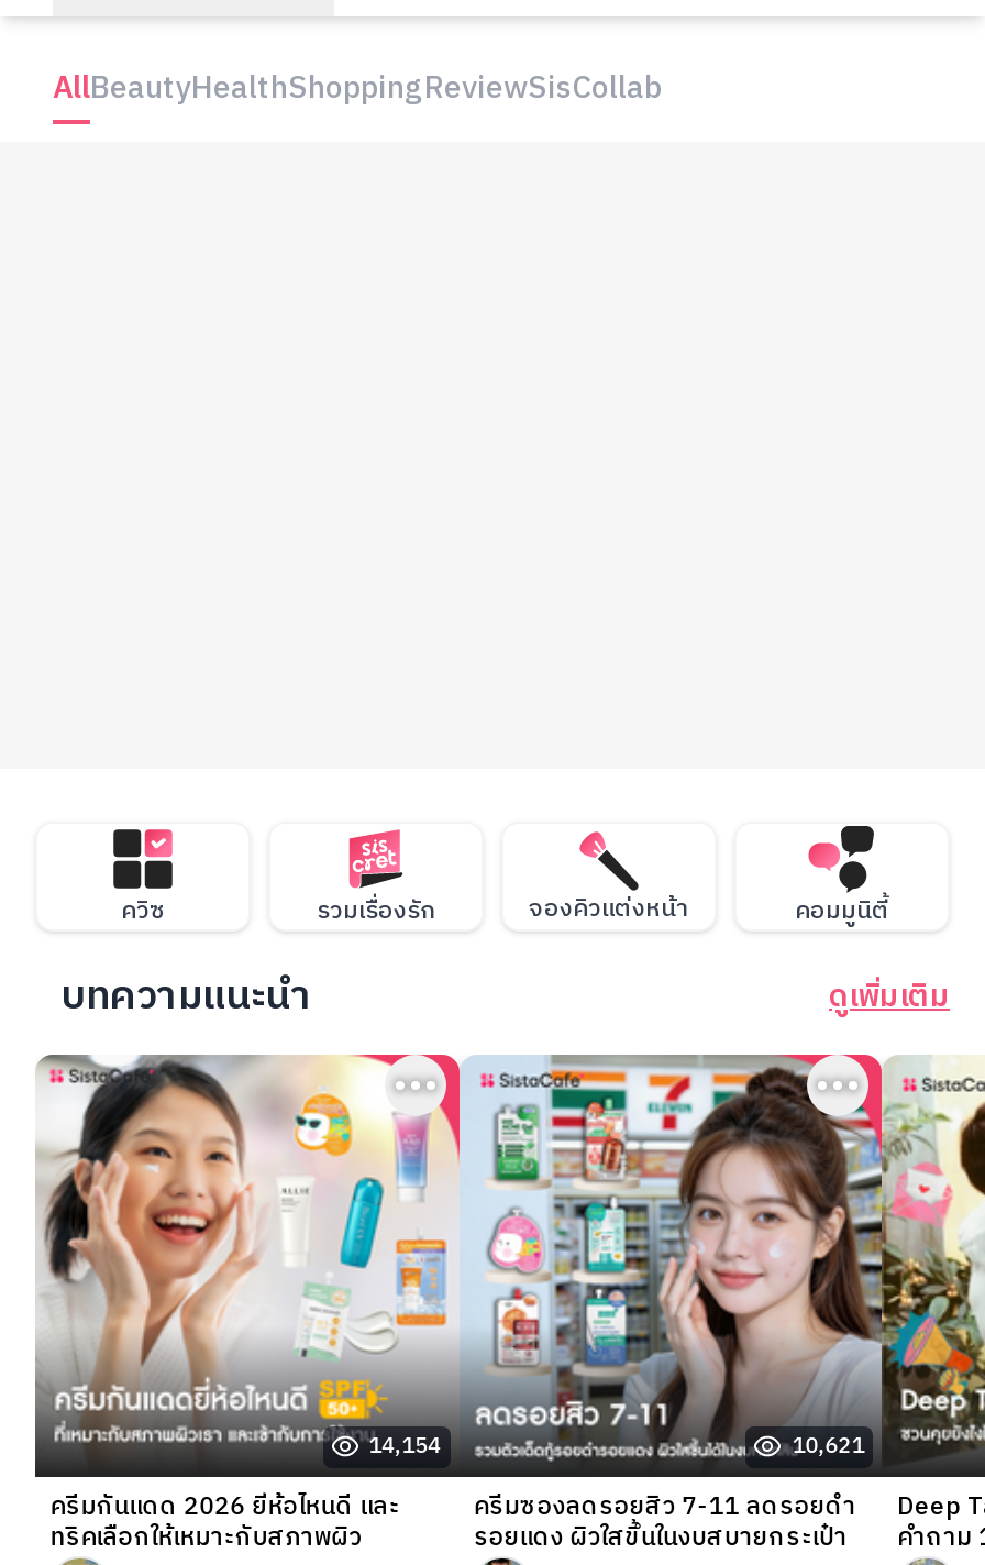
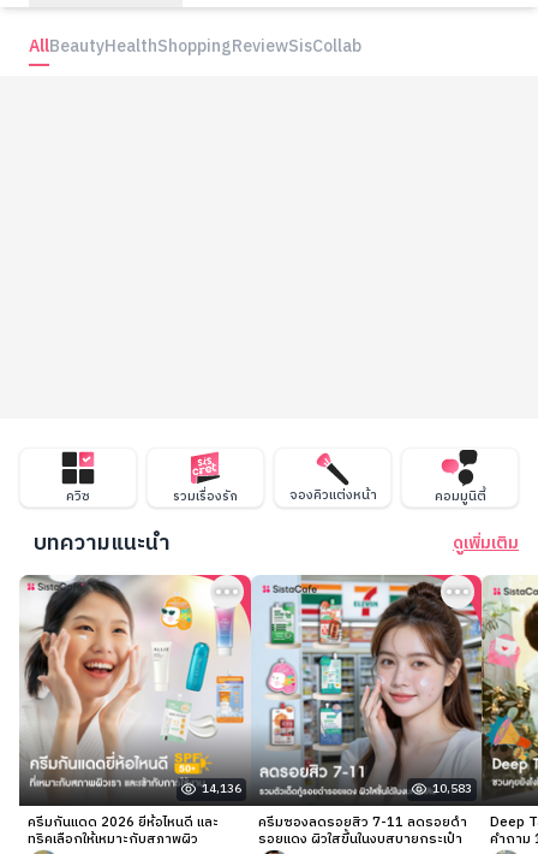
- 14,154
+ 14,136

- 10,621
+ 10,583
